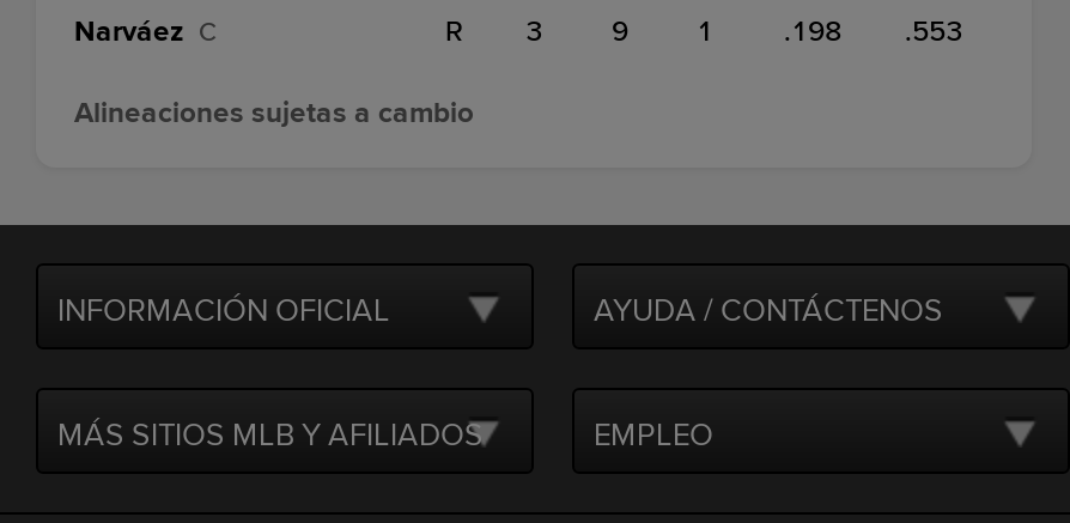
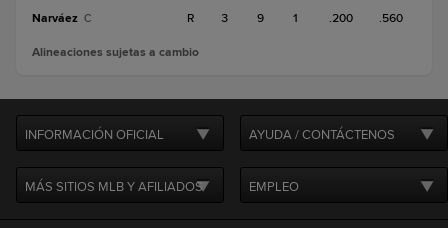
- .198
+ .200

- .553
+ .560
